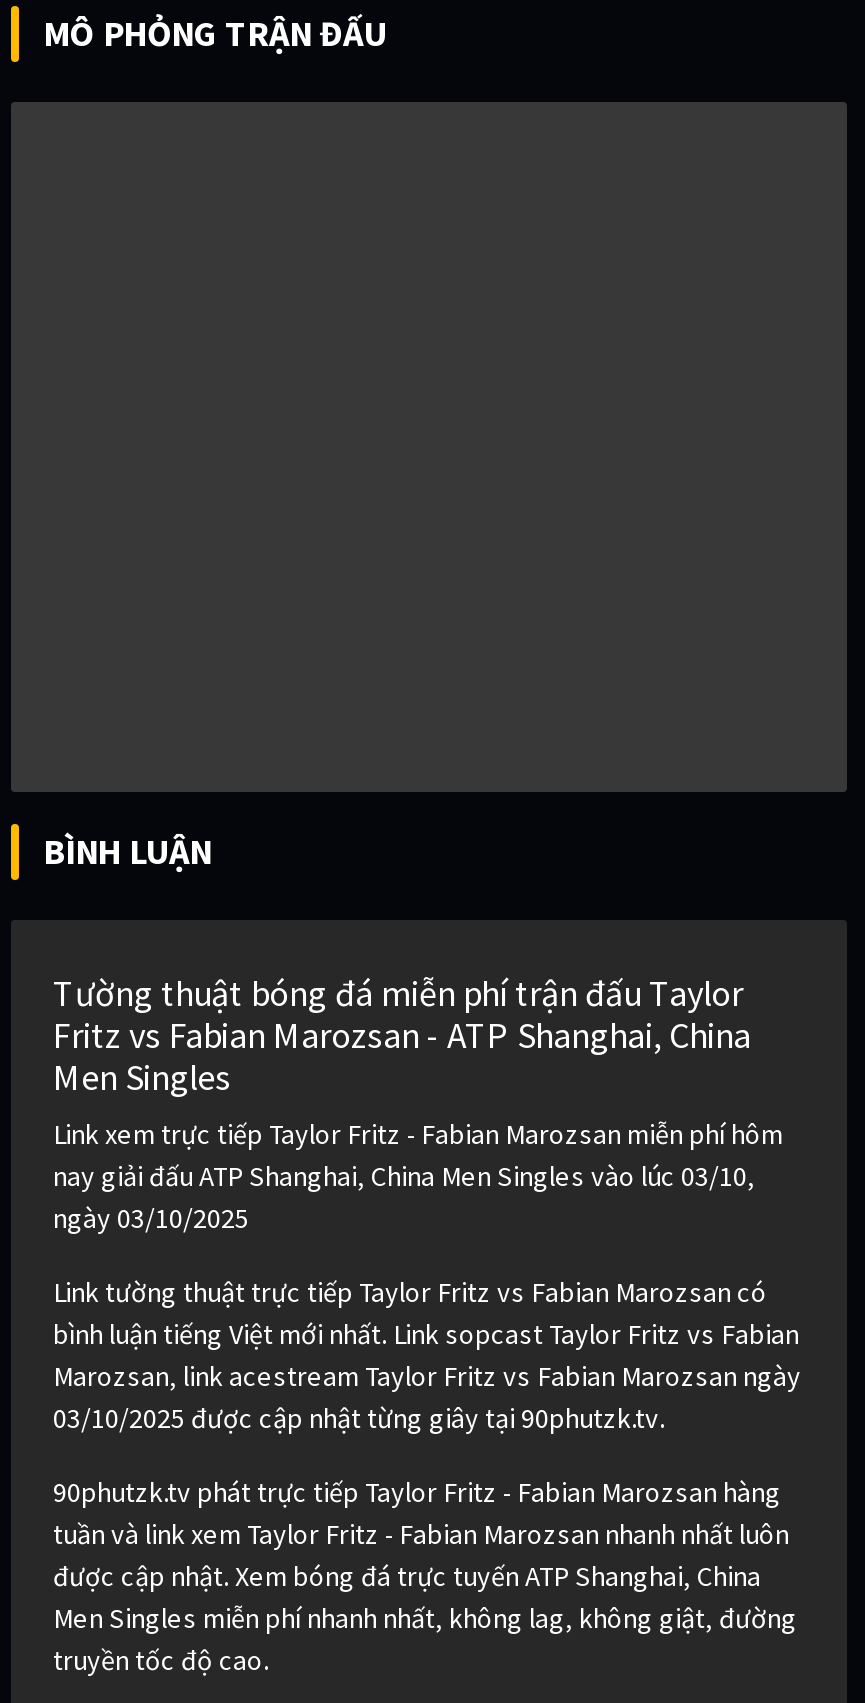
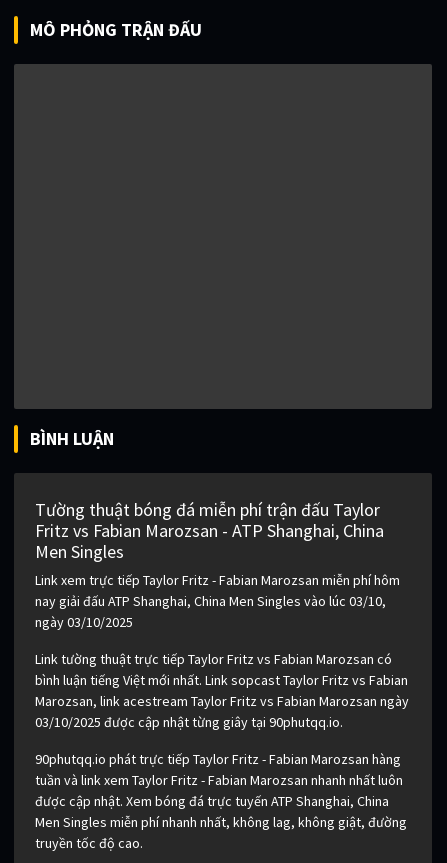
- 03/10/2025 được cập nhật từng giây tại 90phutzk.tv.
+ 03/10/2025 được cập nhật từng giây tại 90phutqq.io.

- 90phutzk.tv phát trực tiếp Taylor Fritz - Fabian Marozsan hàng
+ 90phutqq.io phát trực tiếp Taylor Fritz - Fabian Marozsan hàng
